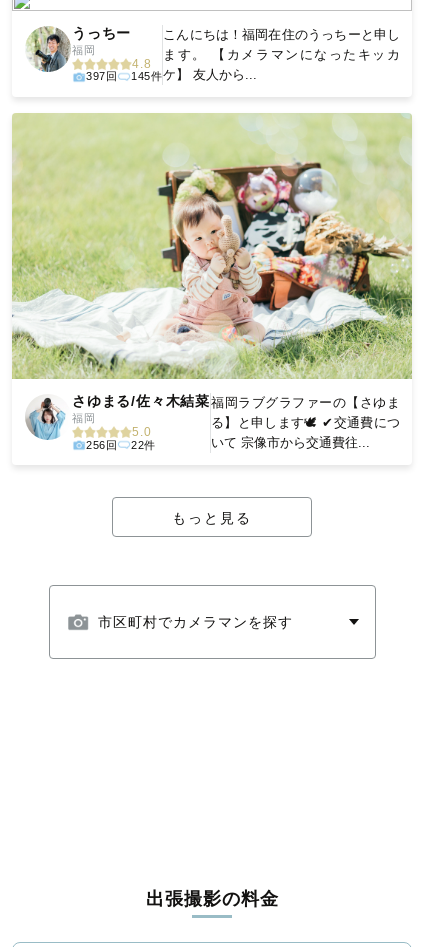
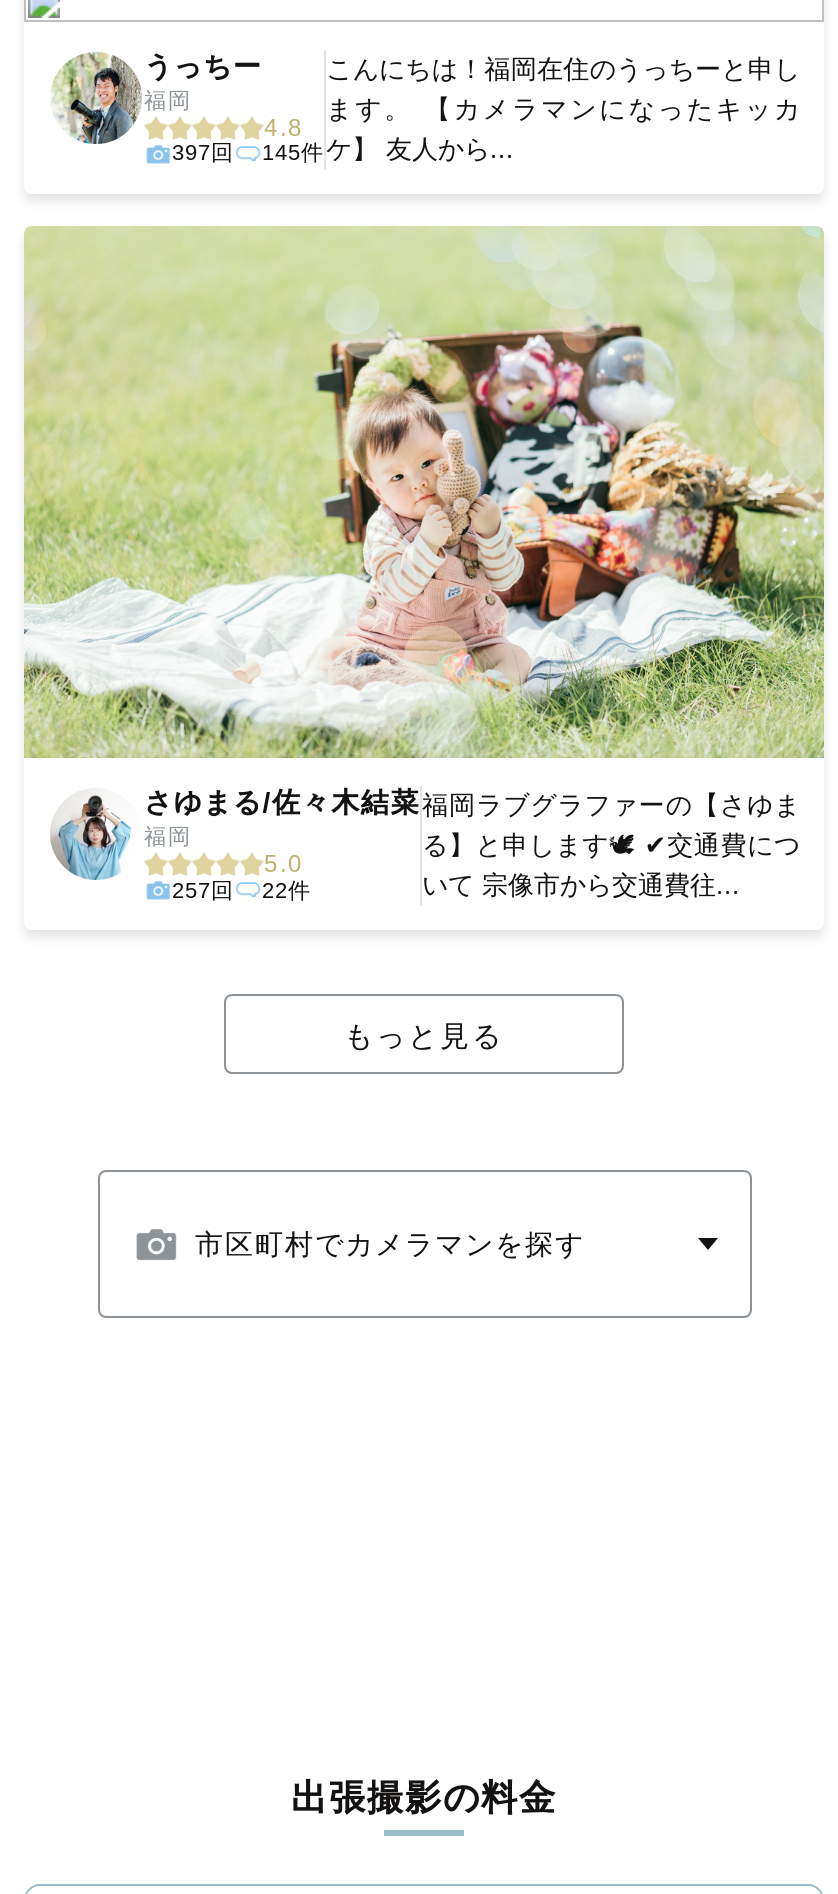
- 256回 22件
+ 257回 22件
